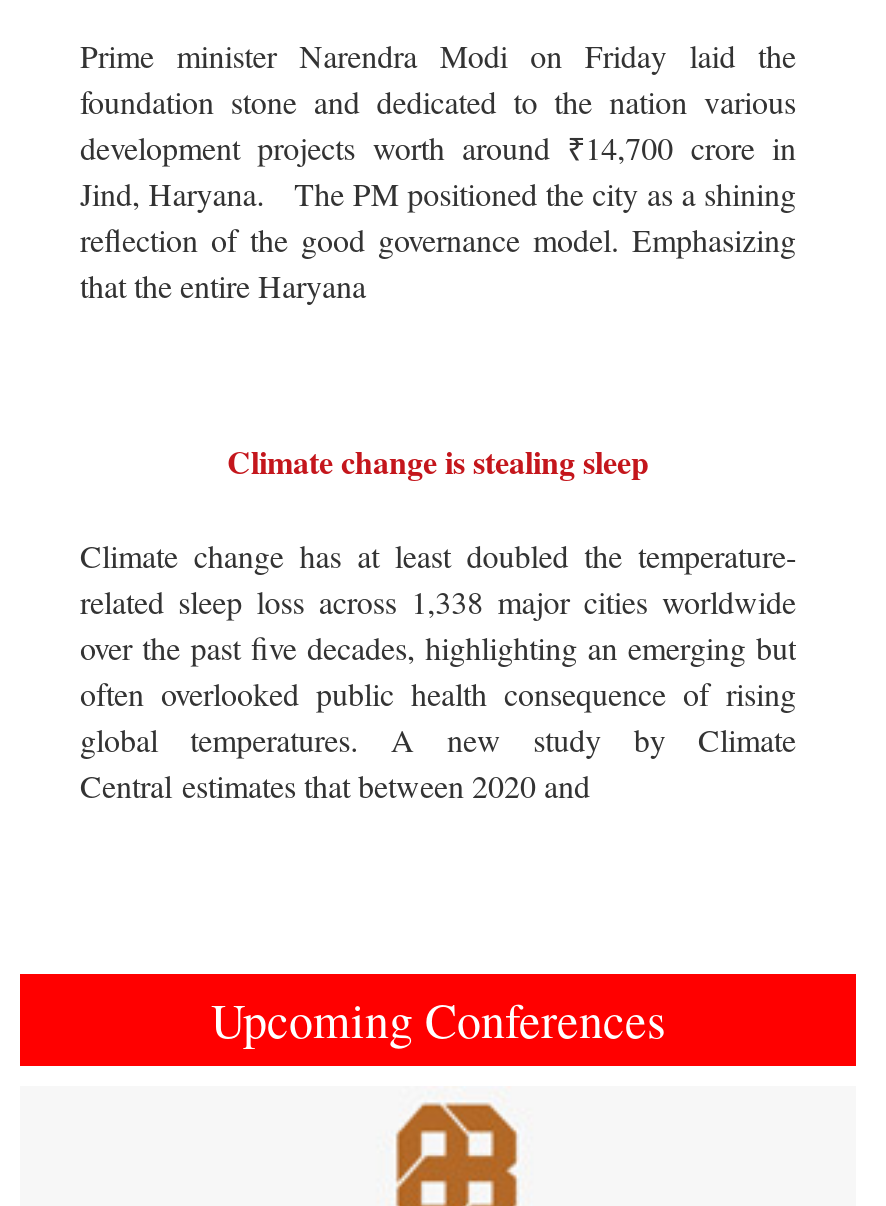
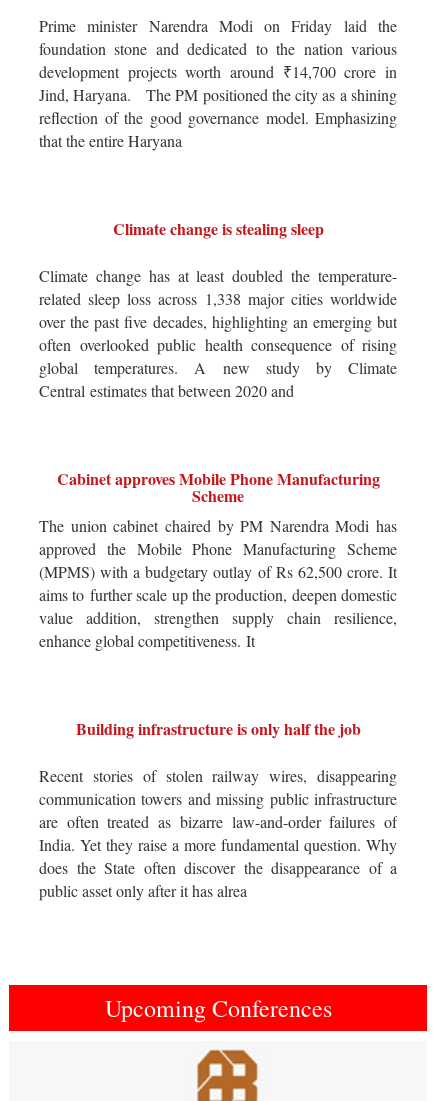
+ Cabinet approves Mobile Phone Manufacturing
+ Scheme
+ The union cabinet chaired by PM Narendra Modi has
+ approved the Mobile Phone Manufacturing Scheme
+ (MPMS) with a budgetary outlay of Rs 62,500 crore. It
+ aims to further scale up the production, deepen domestic
+ value addition, strengthen supply chain resilience,
+ enhance global competitiveness. It

+ Building infrastructure is only half the job
+ Recent stories of stolen railway wires, disappearing
+ communication towers and missing public infrastructure
+ are often treated as bizarre law-and-order failures of
+ India. Yet they raise a more fundamental question. Why
+ does the State often discover the disappearance of a
+ public asset only after it has alrea
